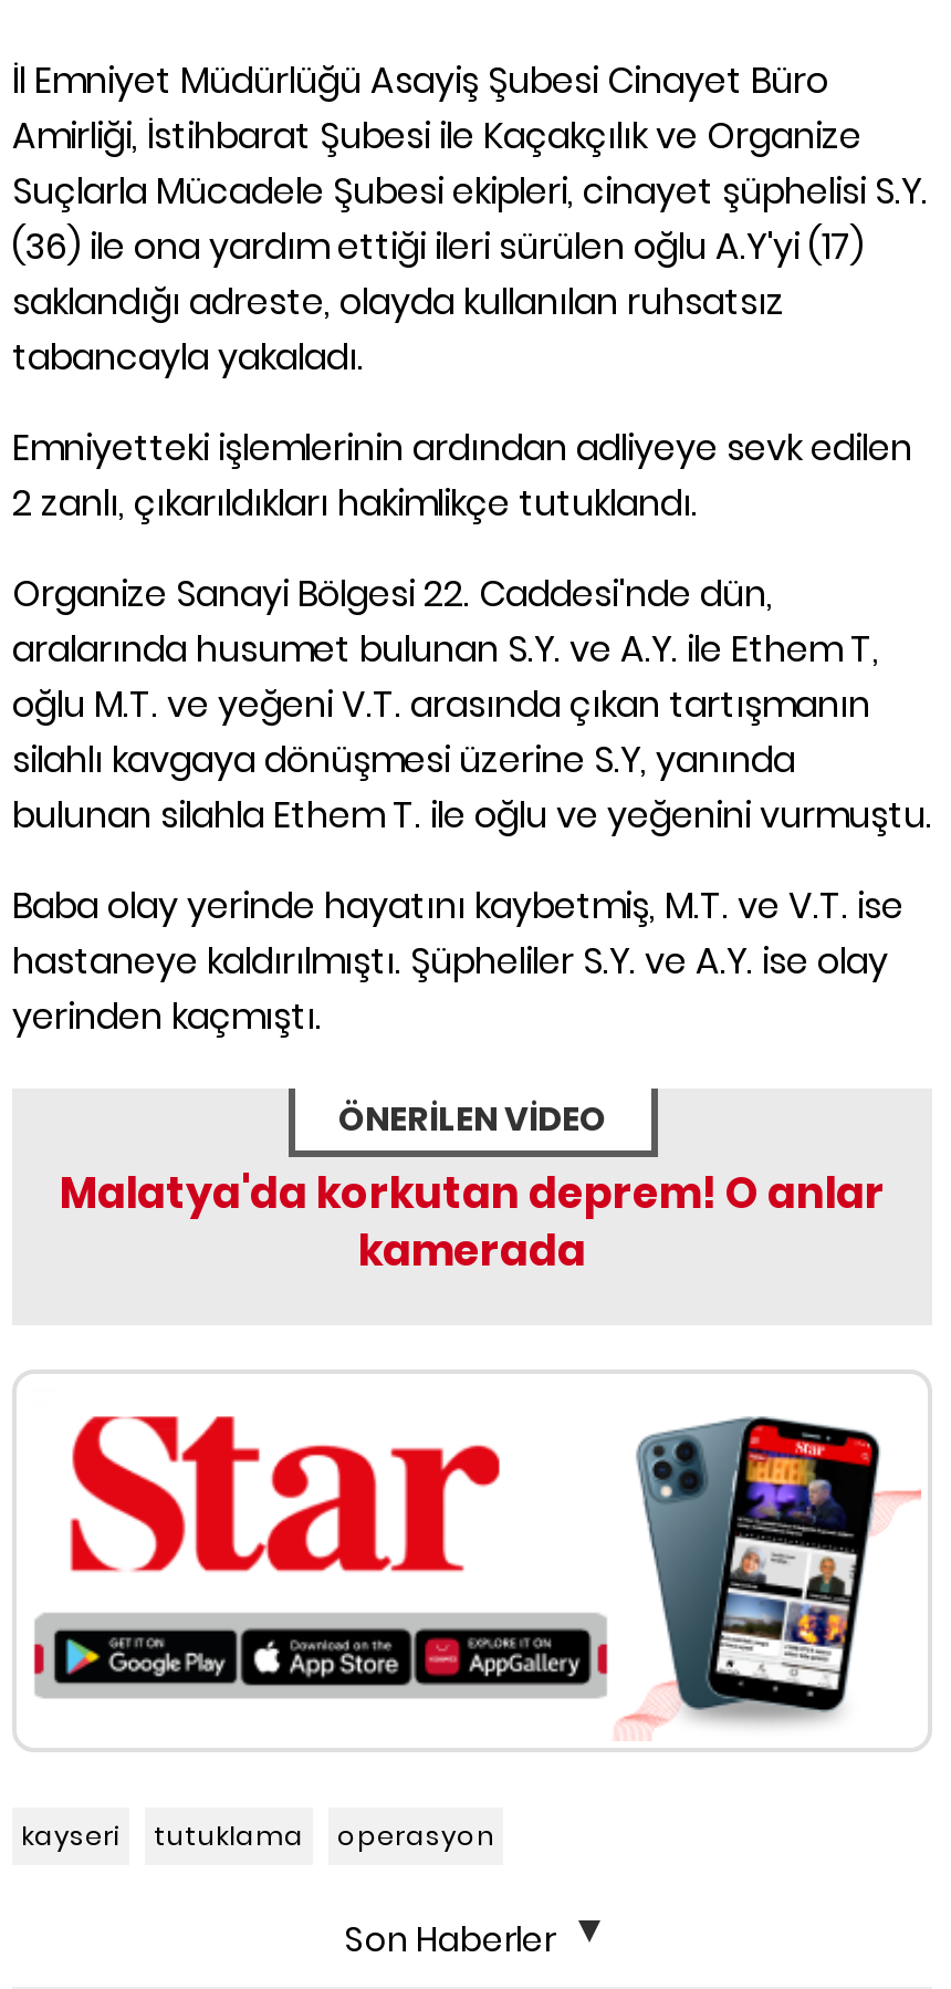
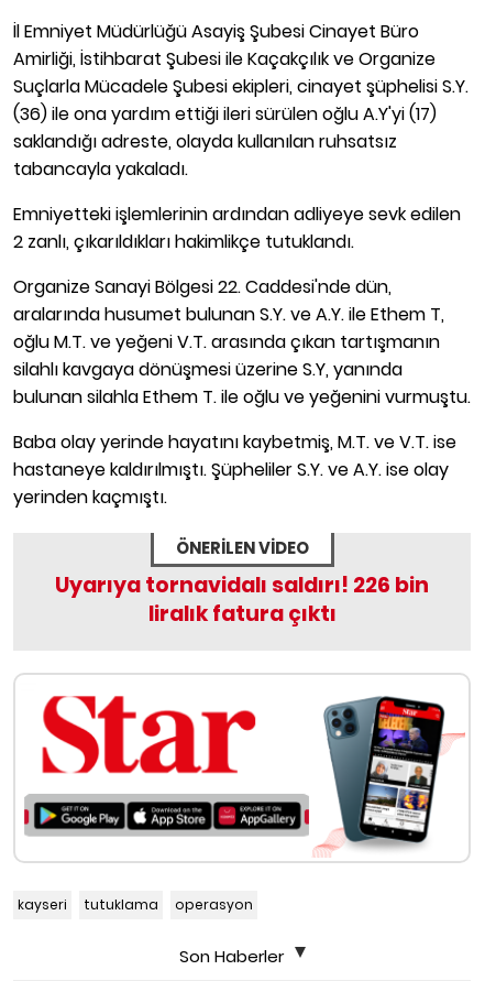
- Malatya'da korkutan deprem! O anlar
- kamerada
+ Uyarıya tornavidalı saldırı! 226 bin
+ liralık fatura çıktı
